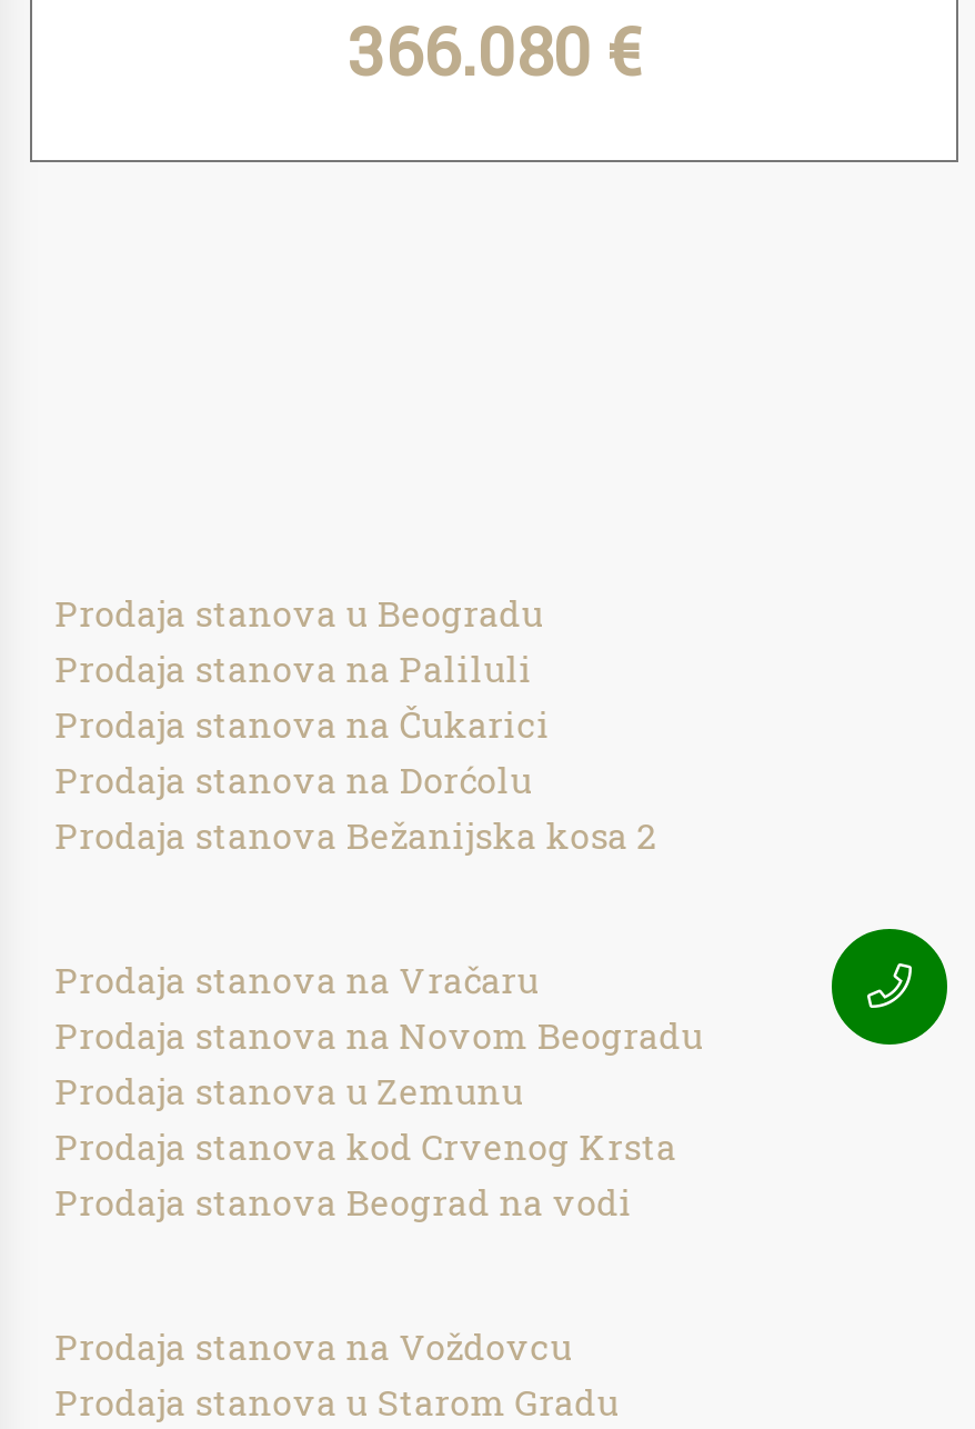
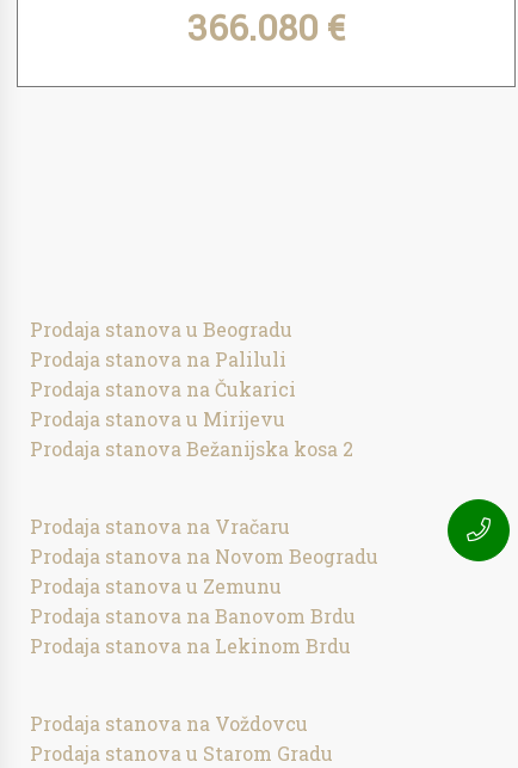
- Prodaja stanova na Dorćolu
+ Prodaja stanova u Mirijevu

- Prodaja stanova kod Crvenog Krsta
+ Prodaja stanova na Banovom Brdu

- Prodaja stanova Beograd na vodi
+ Prodaja stanova na Lekinom Brdu
